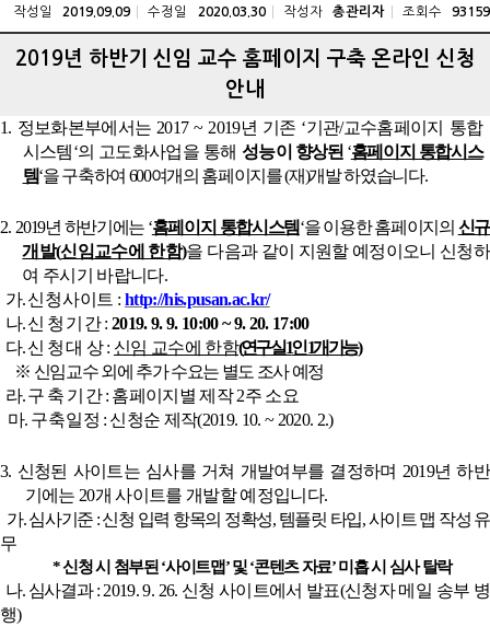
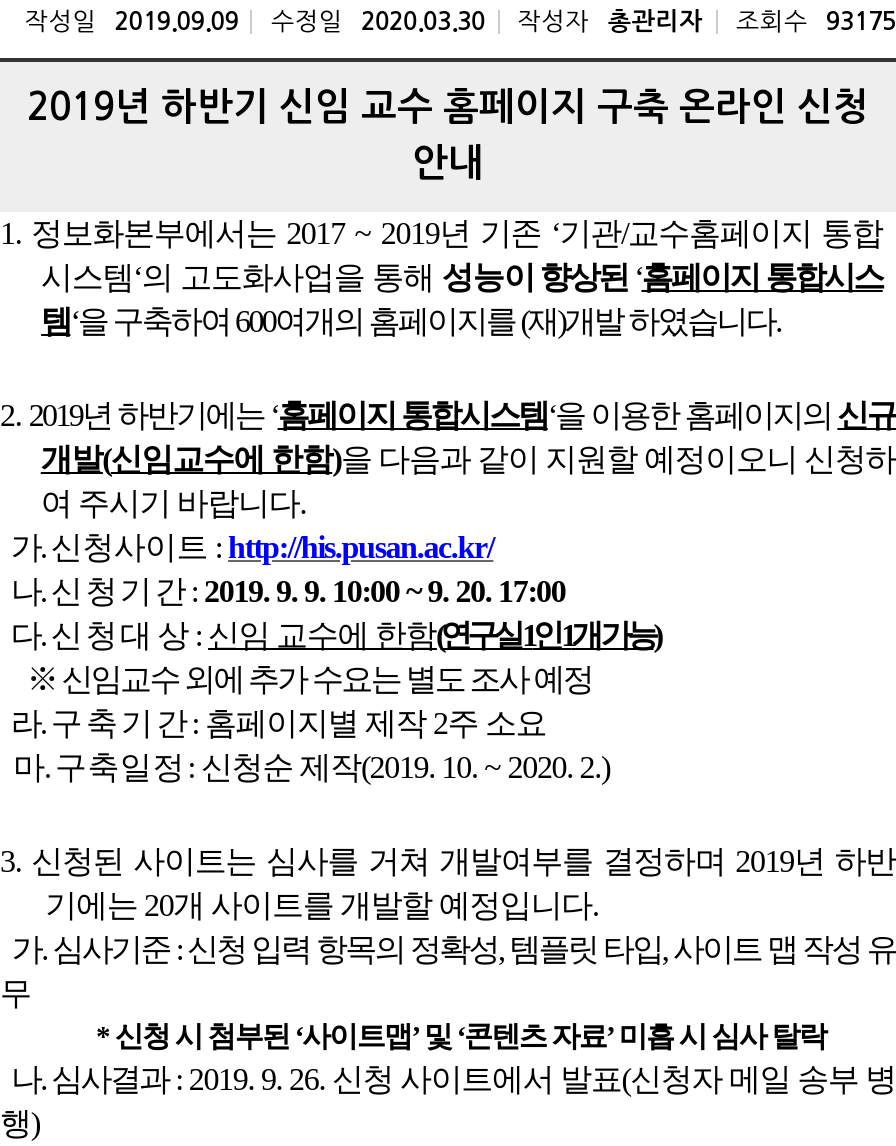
- 작성일 2019.09.09 수정일 2020.03.30 작성자 총관리자 조회수 93159
+ 작성일 2019.09.09 수정일 2020.03.30 작성자 총관리자 조회수 93175
